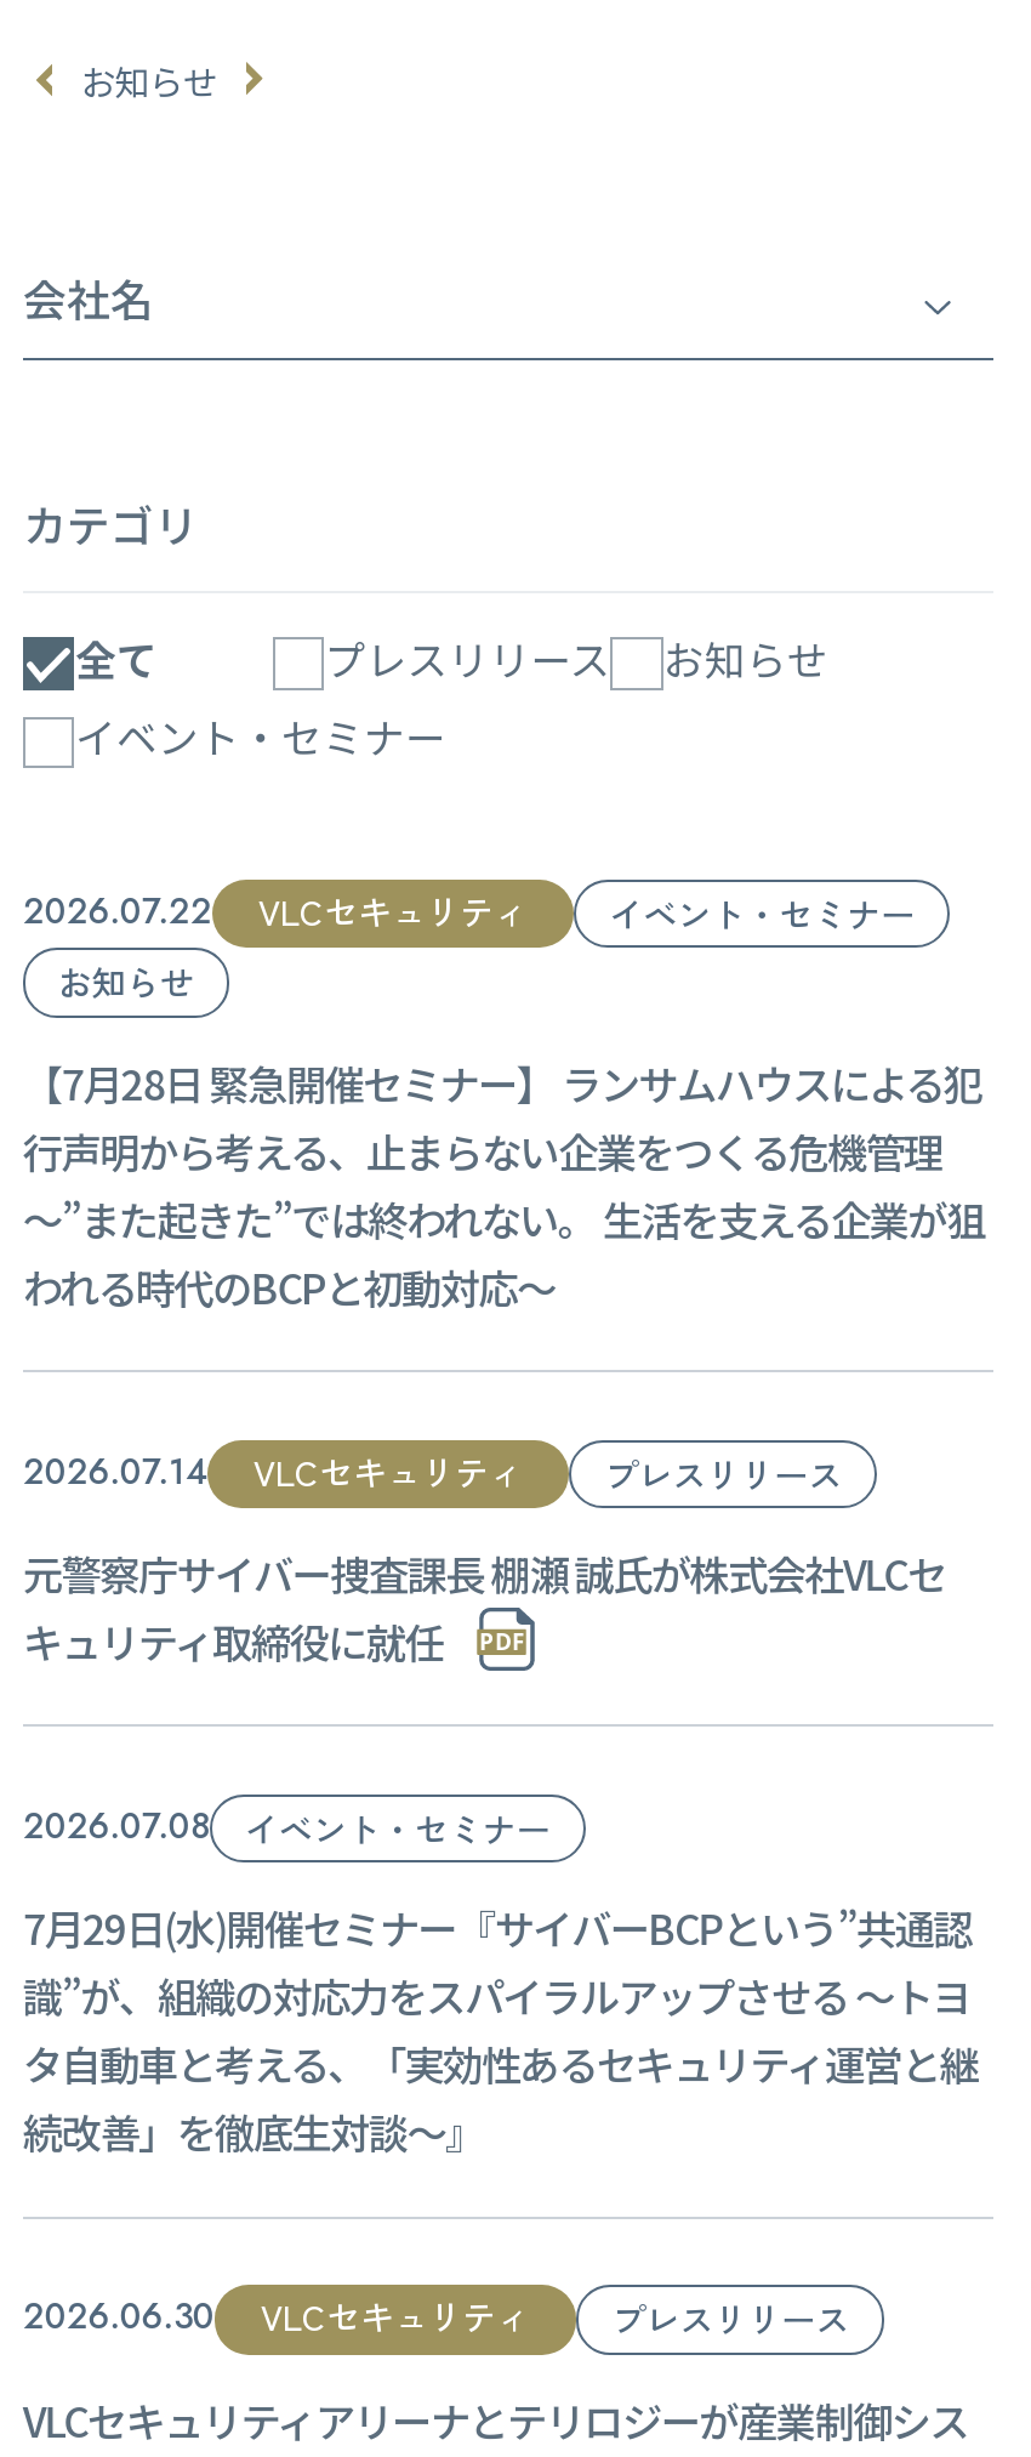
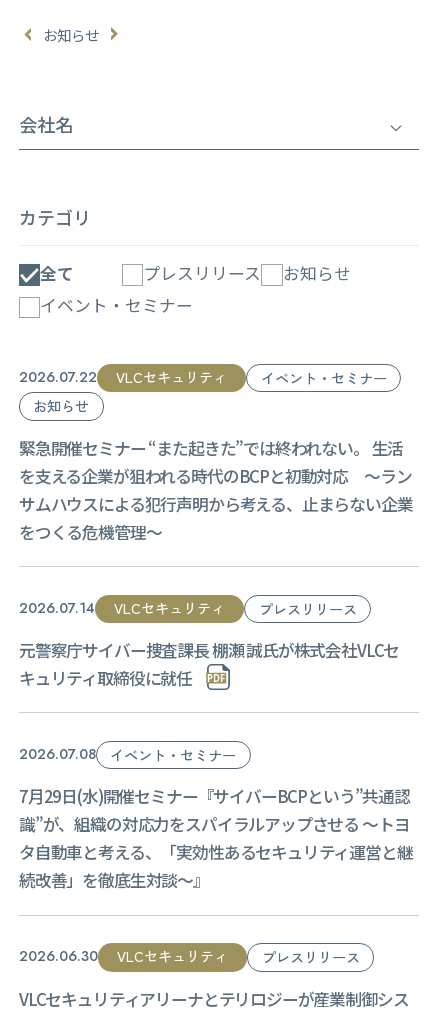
- 【7月28日 緊急開催セミナー】 ランサムハウスによる犯
- 行声明から考える、止まらない企業をつくる危機管理
- ～”また起きた”では終われない。 生活を支える企業が狙
- われる時代のBCPと初動対応～
+ 緊急開催セミナー “また起きた”では終われない。 生活
+ を支える企業が狙われる時代のBCPと初動対応 ～ラン
+ サムハウスによる犯行声明から考える、止まらない企業
+ をつくる危機管理～
